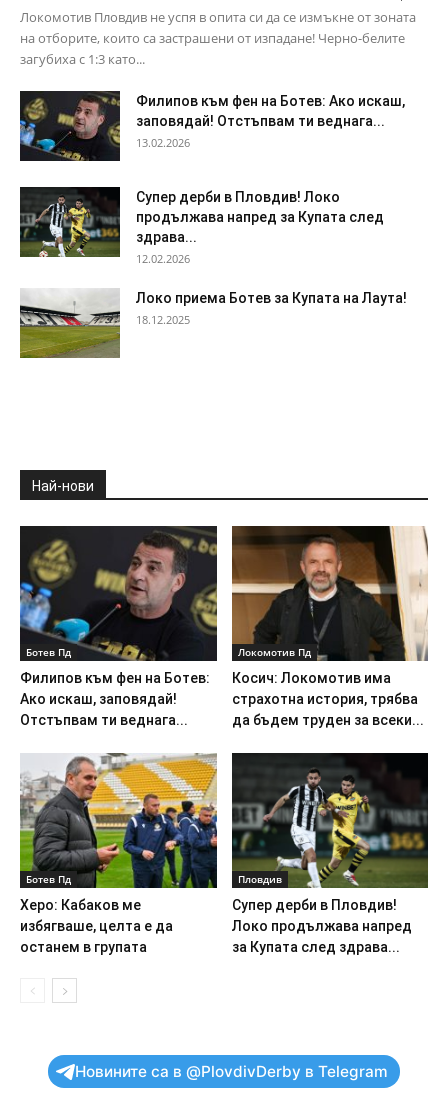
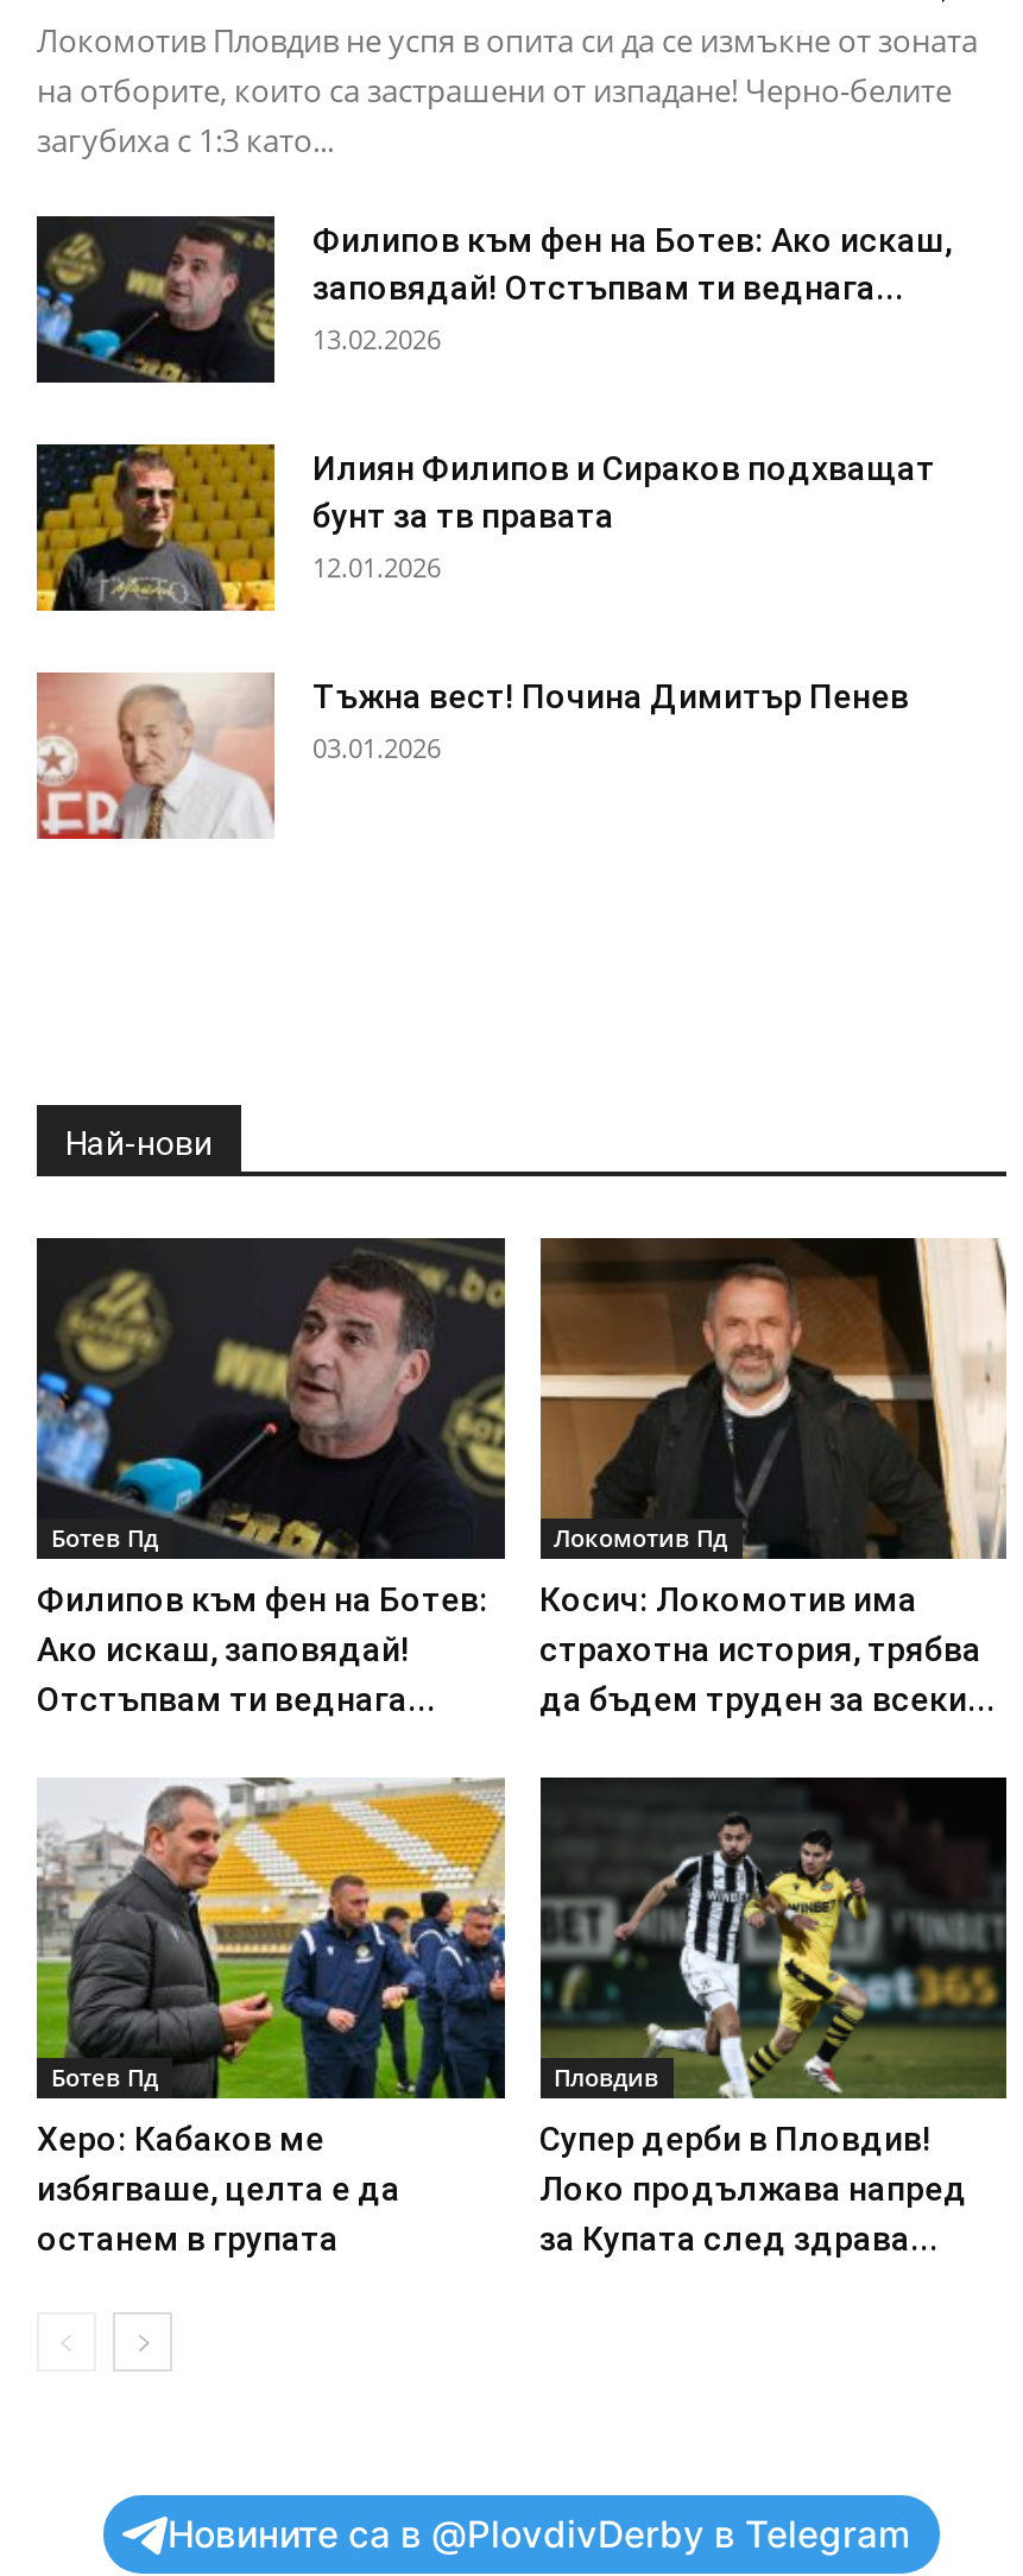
- [image]
- Супер дерби в Пловдив! Локо
- продължава напред за Купата след
- здрава...
- 12.02.2026
+ [image]
+ Илиян Филипов и Сираков подхващат
+ бунт за тв правата
+ 12.01.2026

- [image]
- Локо приема Ботев за Купата на Лаута!
- 18.12.2025
+ [image]
+ Тъжна вест! Почина Димитър Пенев
+ 03.01.2026
